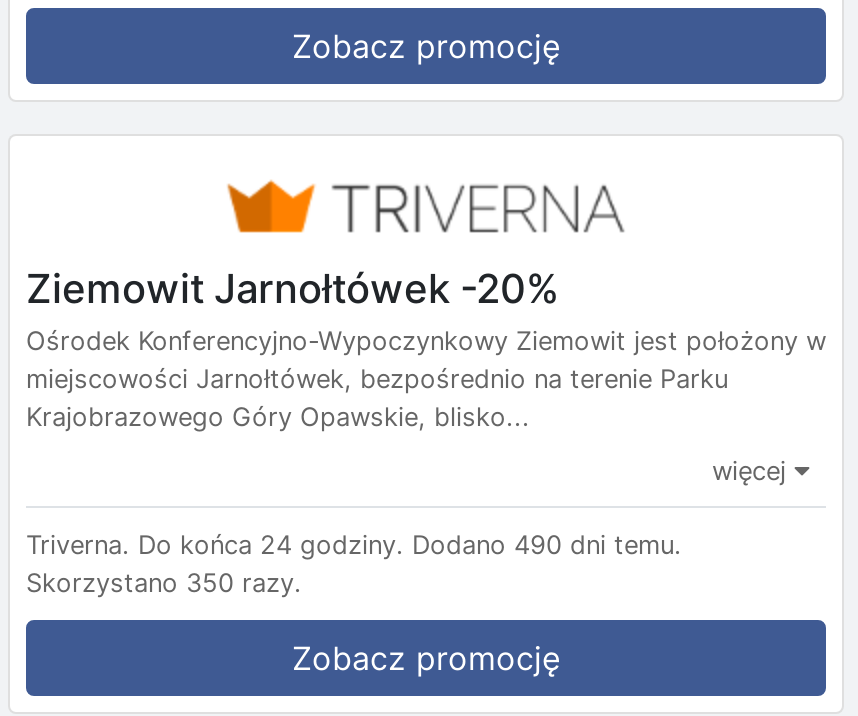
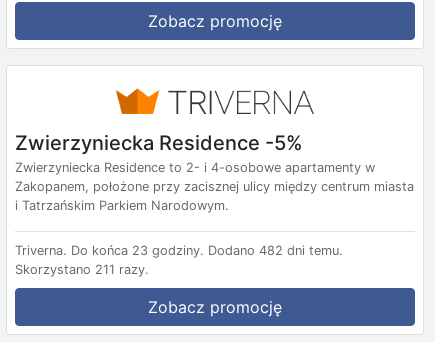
- Ziemowit Jarnołtówek -20%
- Ośrodek Konferencyjno-Wypoczynkowy Ziemowit jest położony w
- miejscowości Jarnołtówek, bezpośrednio na terenie Parku
- Krajobrazowego Góry Opawskie, blisko...
- więcej
- Triverna. Do końca 24 godziny. Dodano 490 dni temu.
- Skorzystano 350 razy.
+ Zwierzyniecka Residence -5%
+ Zwierzyniecka Residence to 2- i 4-osobowe apartamenty w
+ Zakopanem, położone przy zacisznej ulicy między centrum miasta
+ i Tatrzańskim Parkiem Narodowym.
+ Triverna. Do końca 23 godziny. Dodano 482 dni temu.
+ Skorzystano 211 razy.
